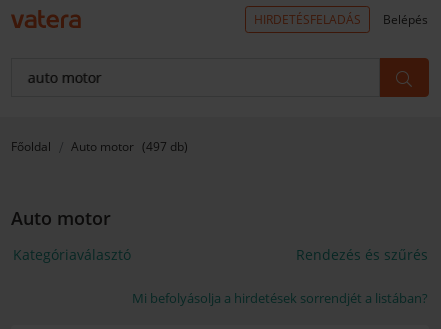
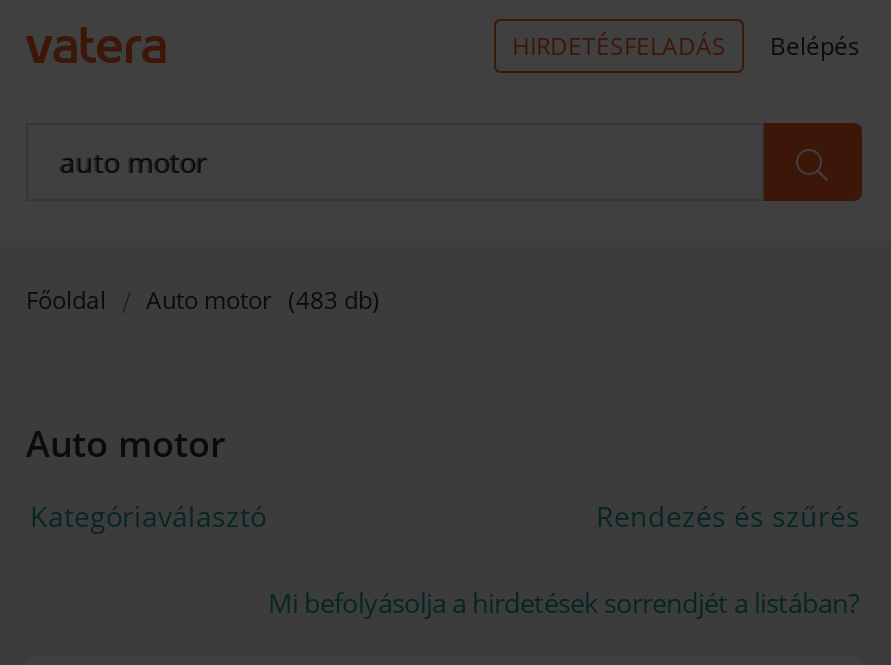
- Főoldal Auto motor (497 db)
+ Főoldal Auto motor (483 db)
